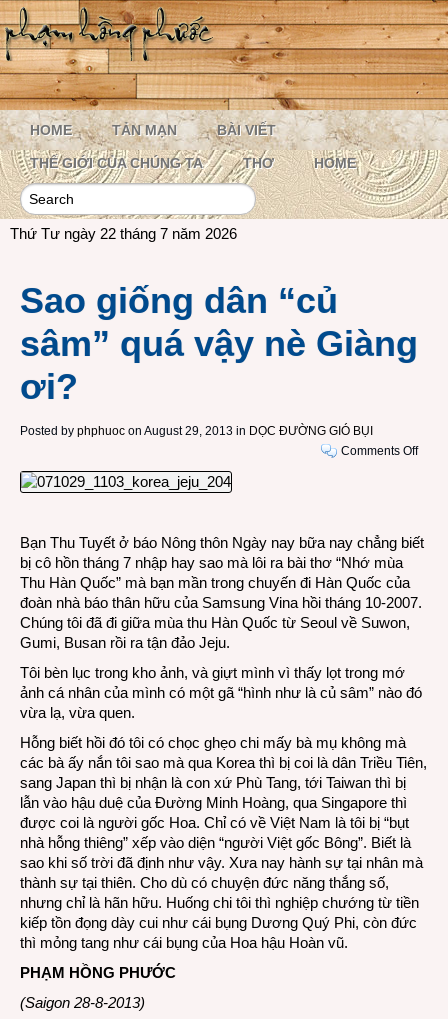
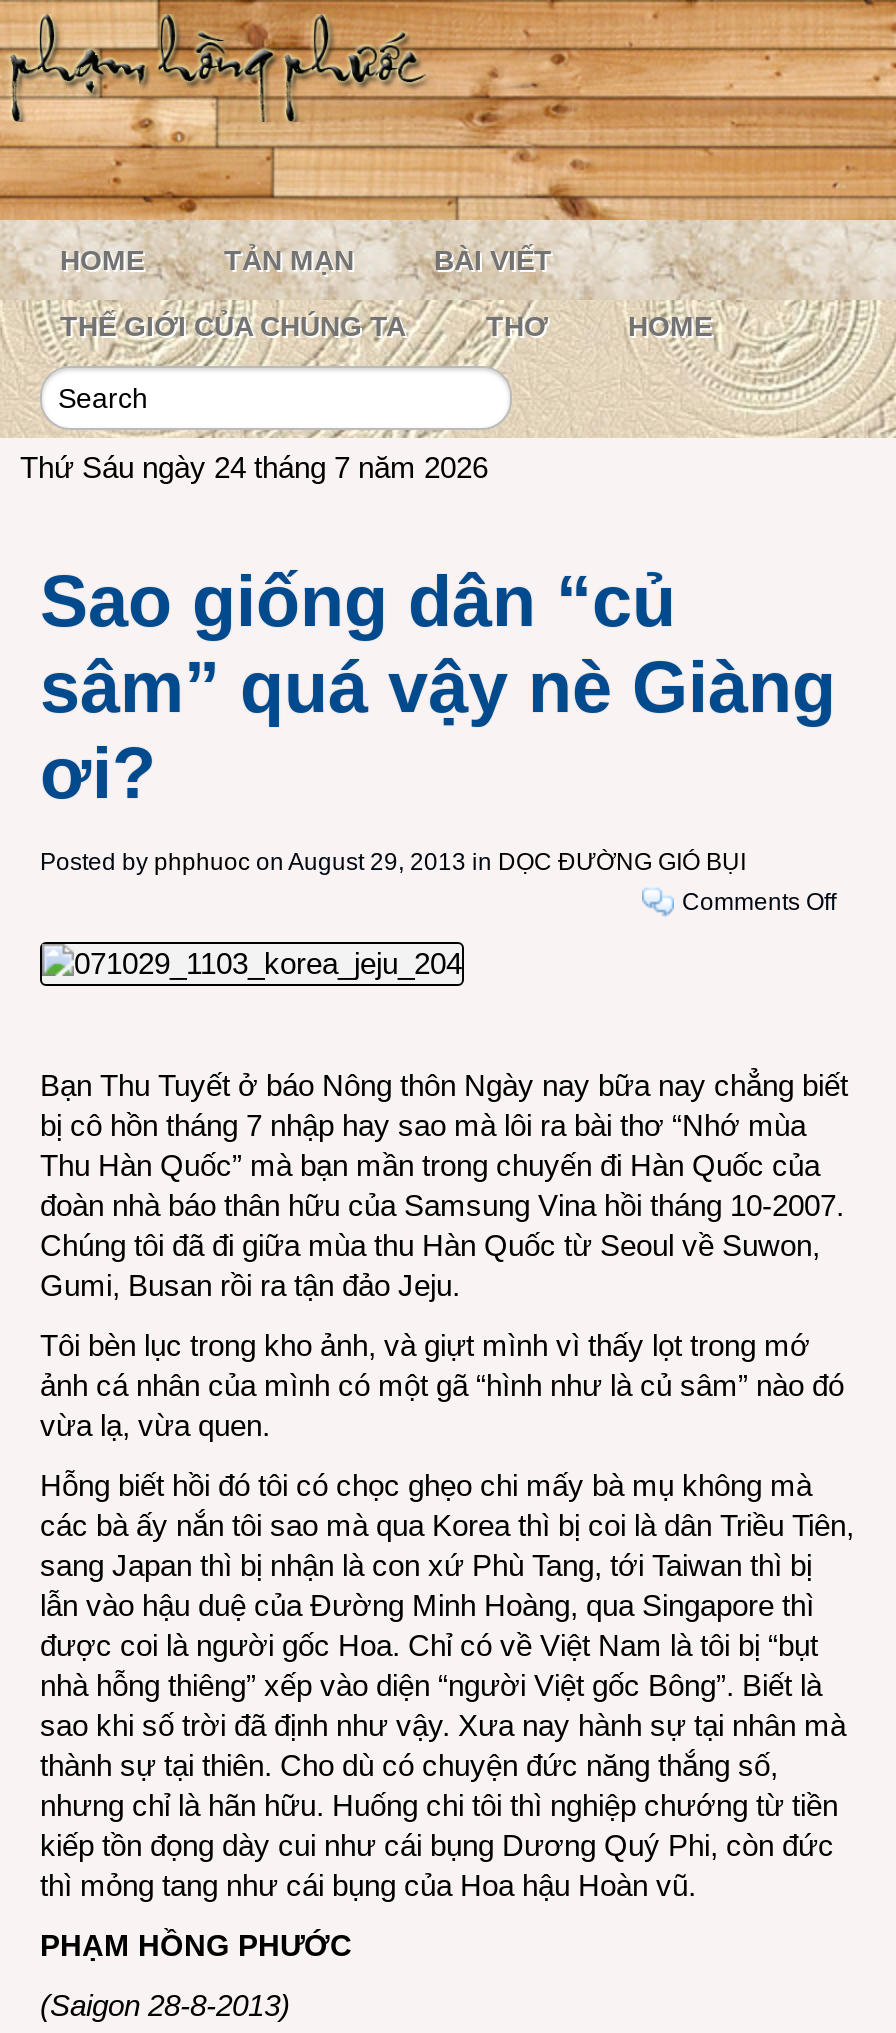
- Thứ Tư ngày 22 tháng 7 năm 2026
+ Thứ Sáu ngày 24 tháng 7 năm 2026
